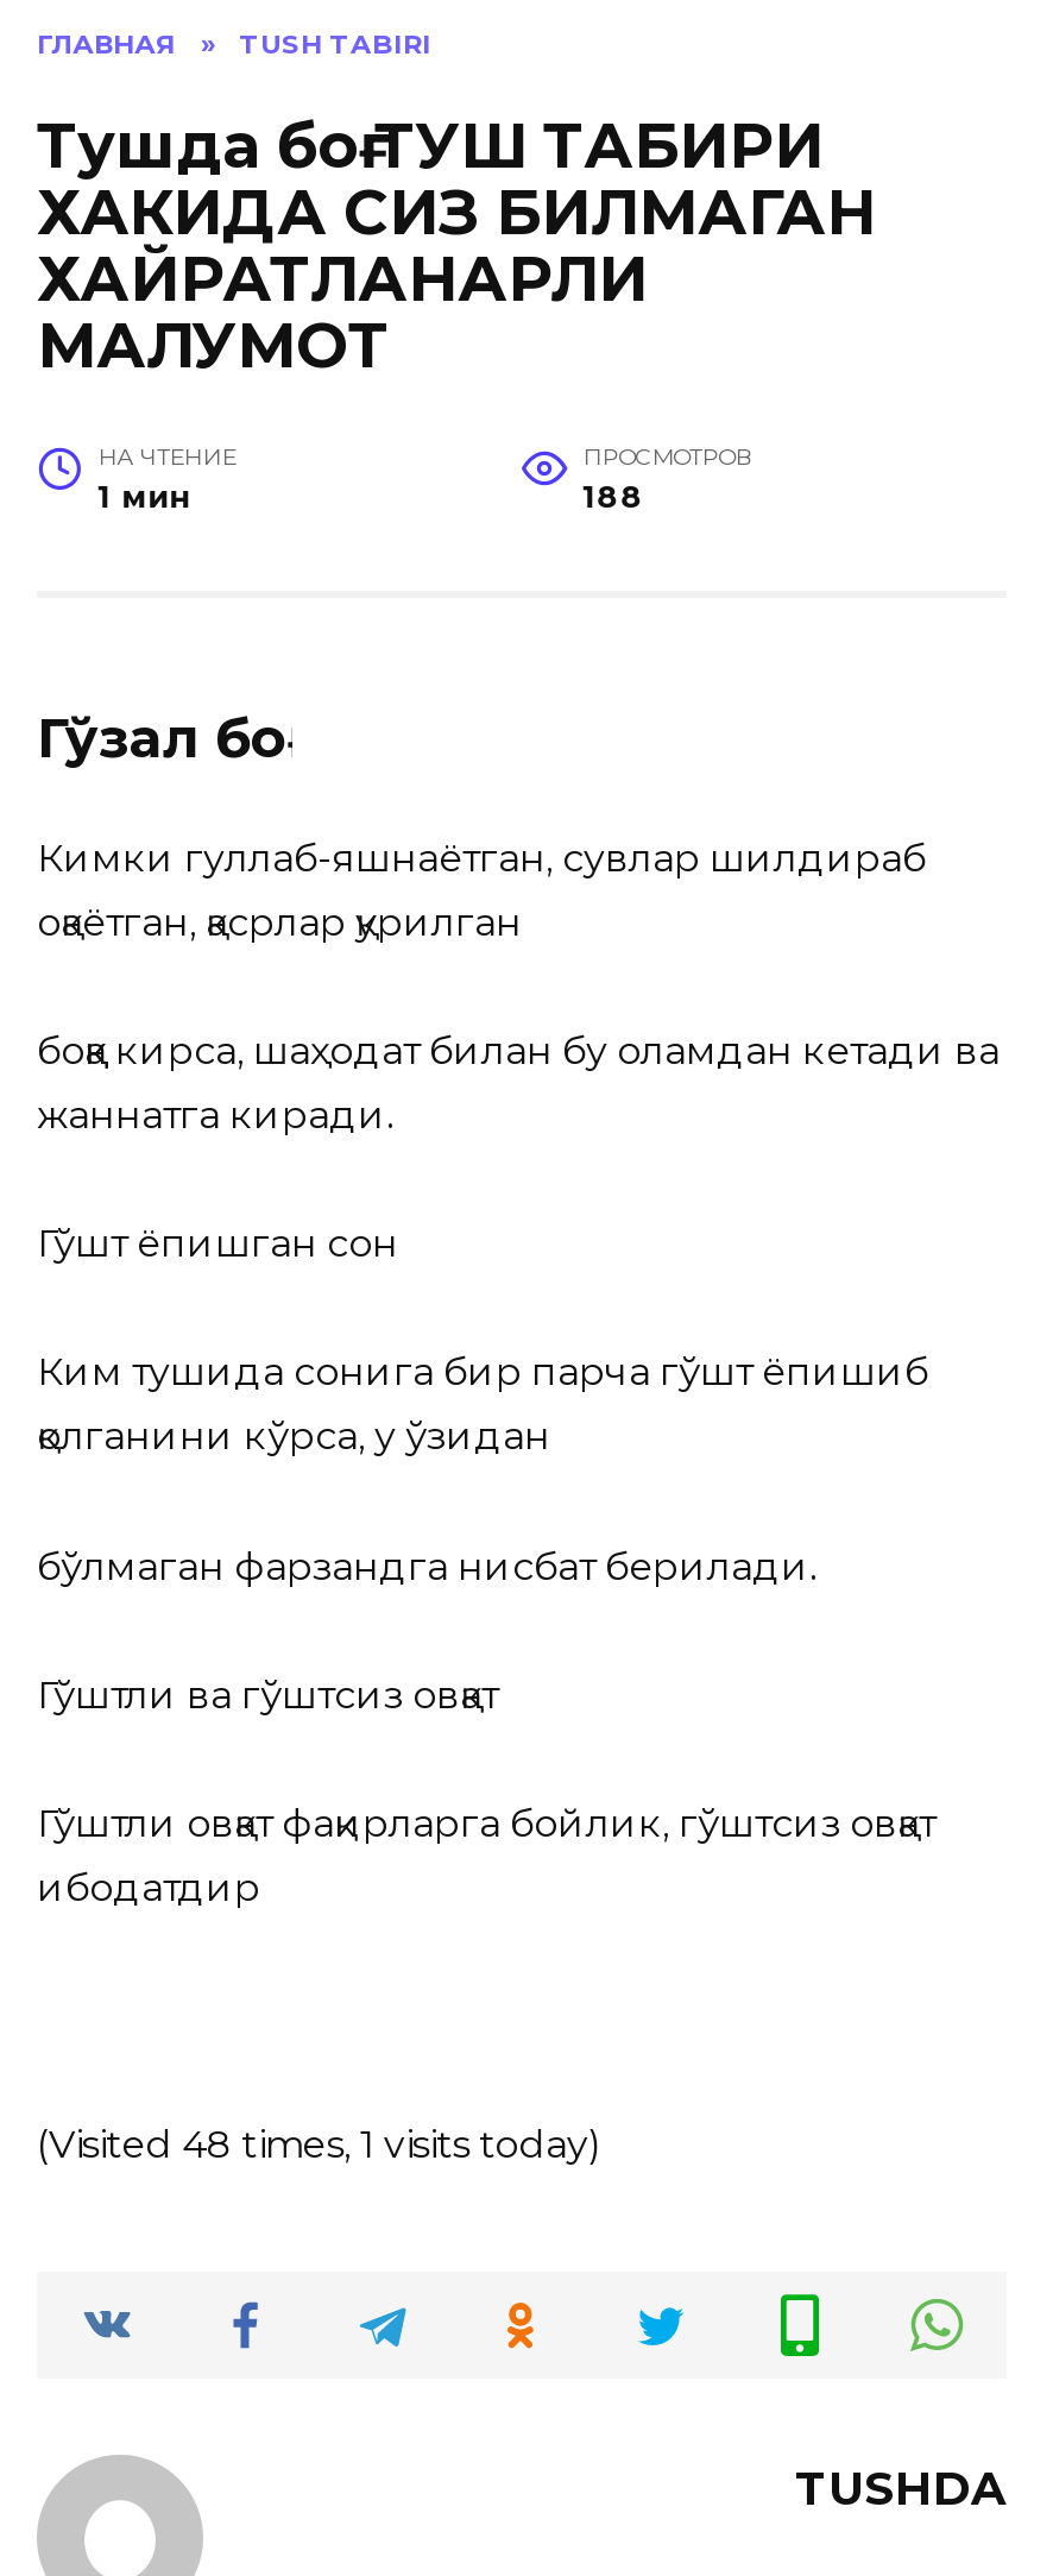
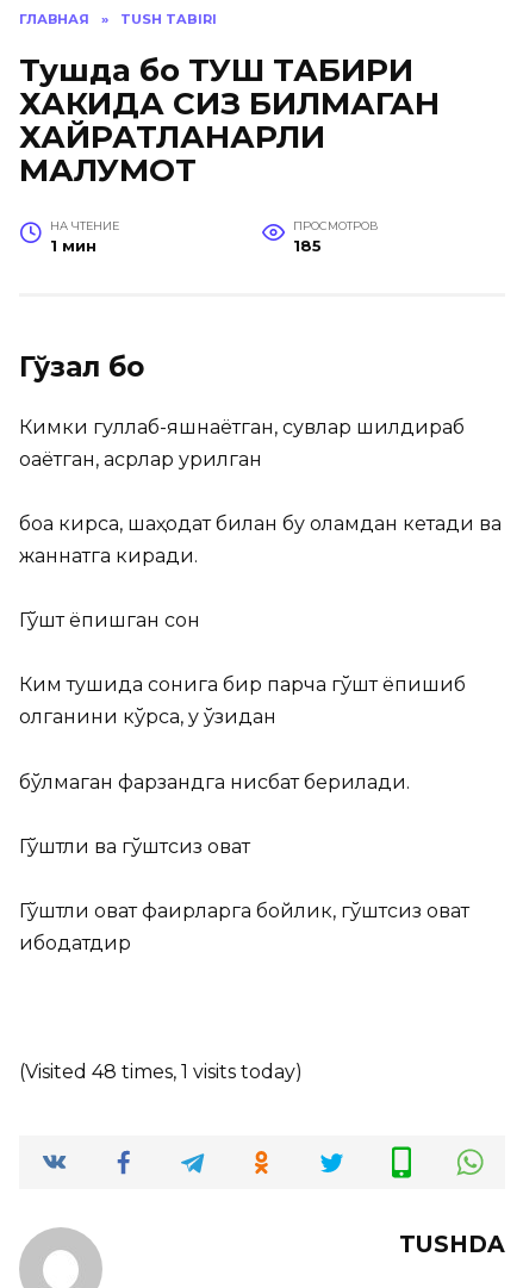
- 188
+ 185
